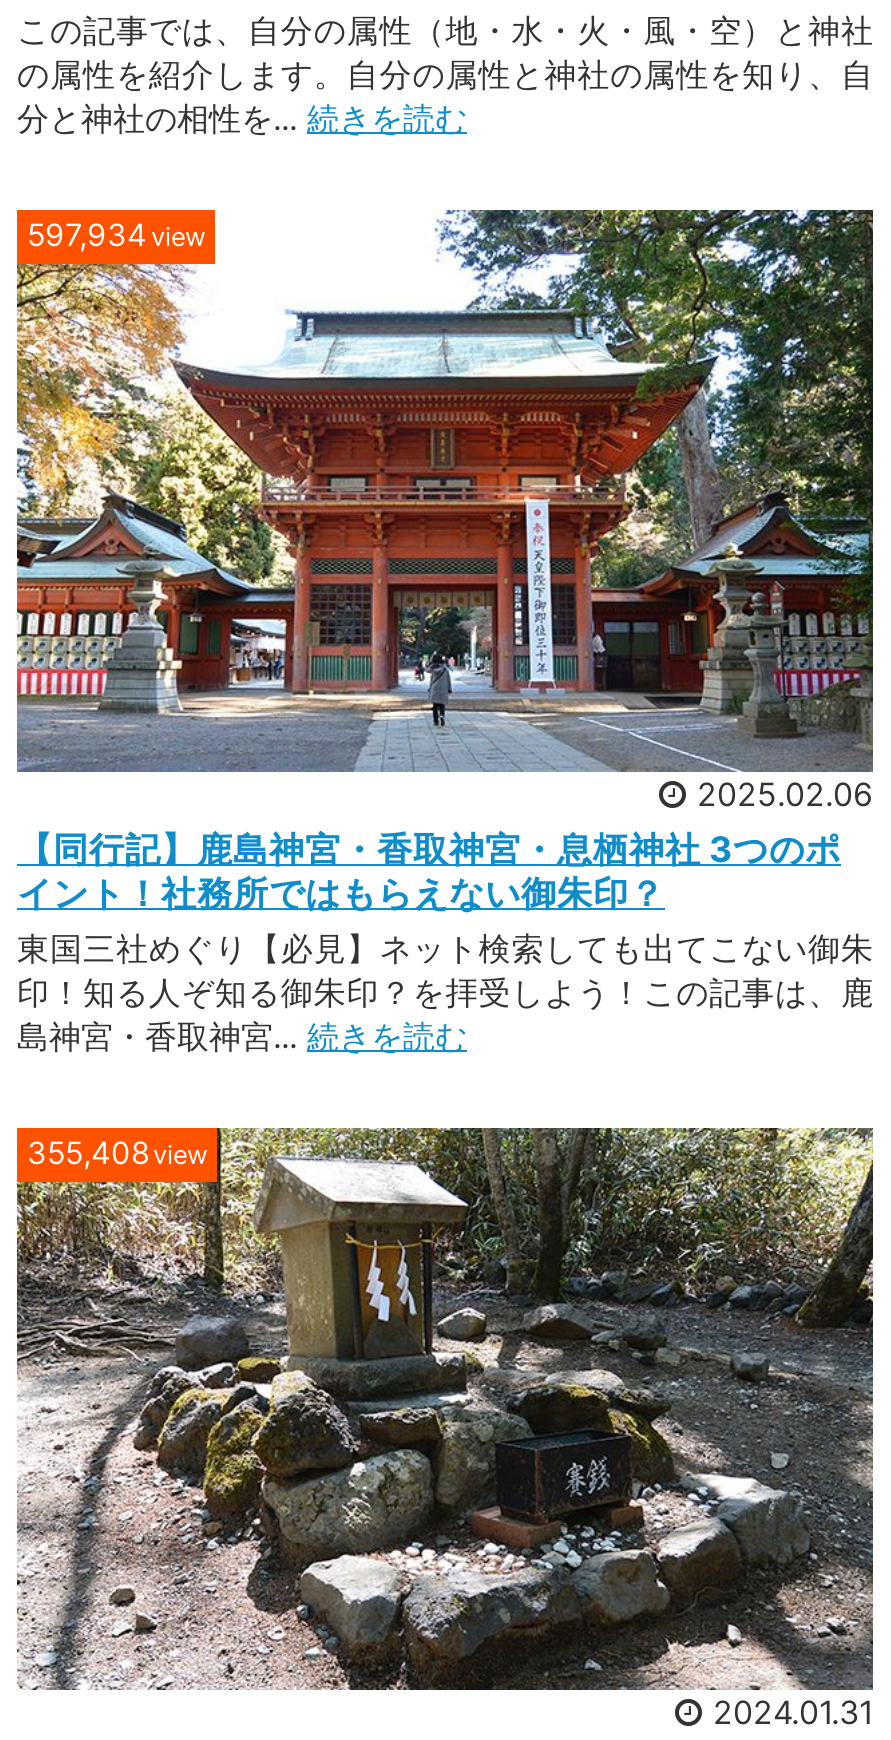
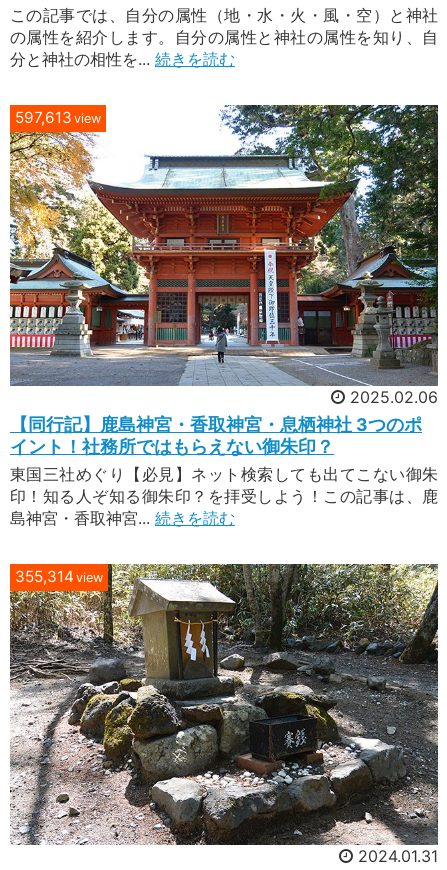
- 597,934 view
+ 597,613 view

- 355,408 view
+ 355,314 view
